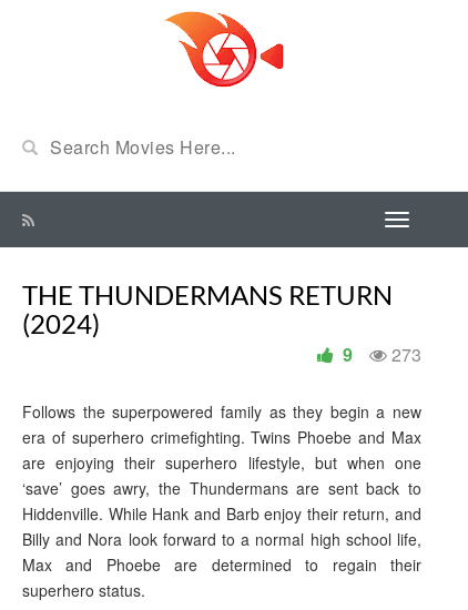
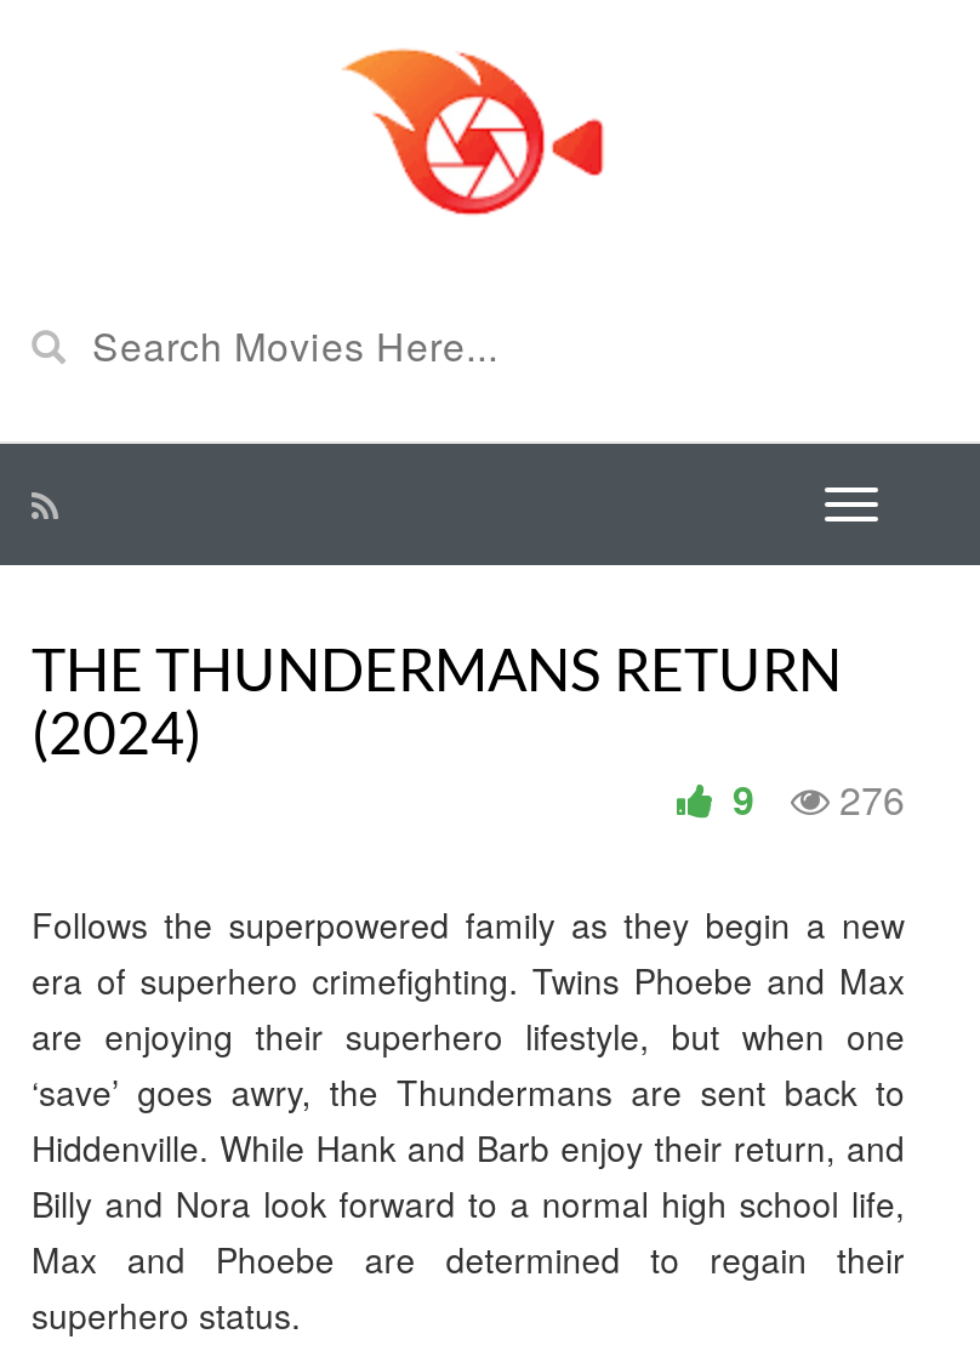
- 9 273
+ 9 276
